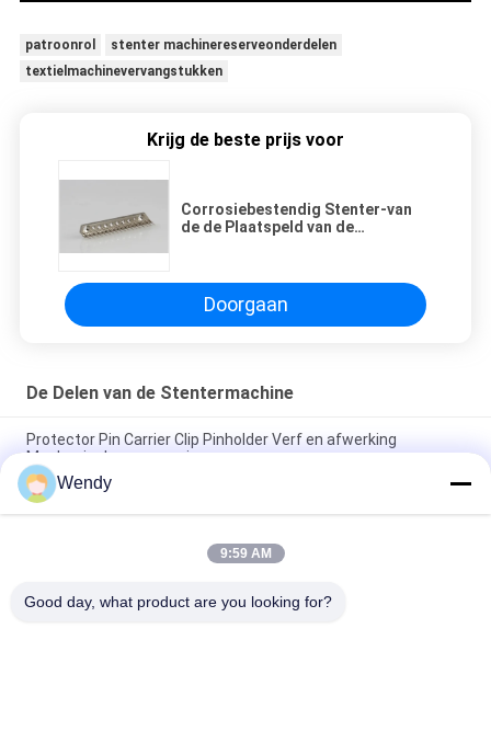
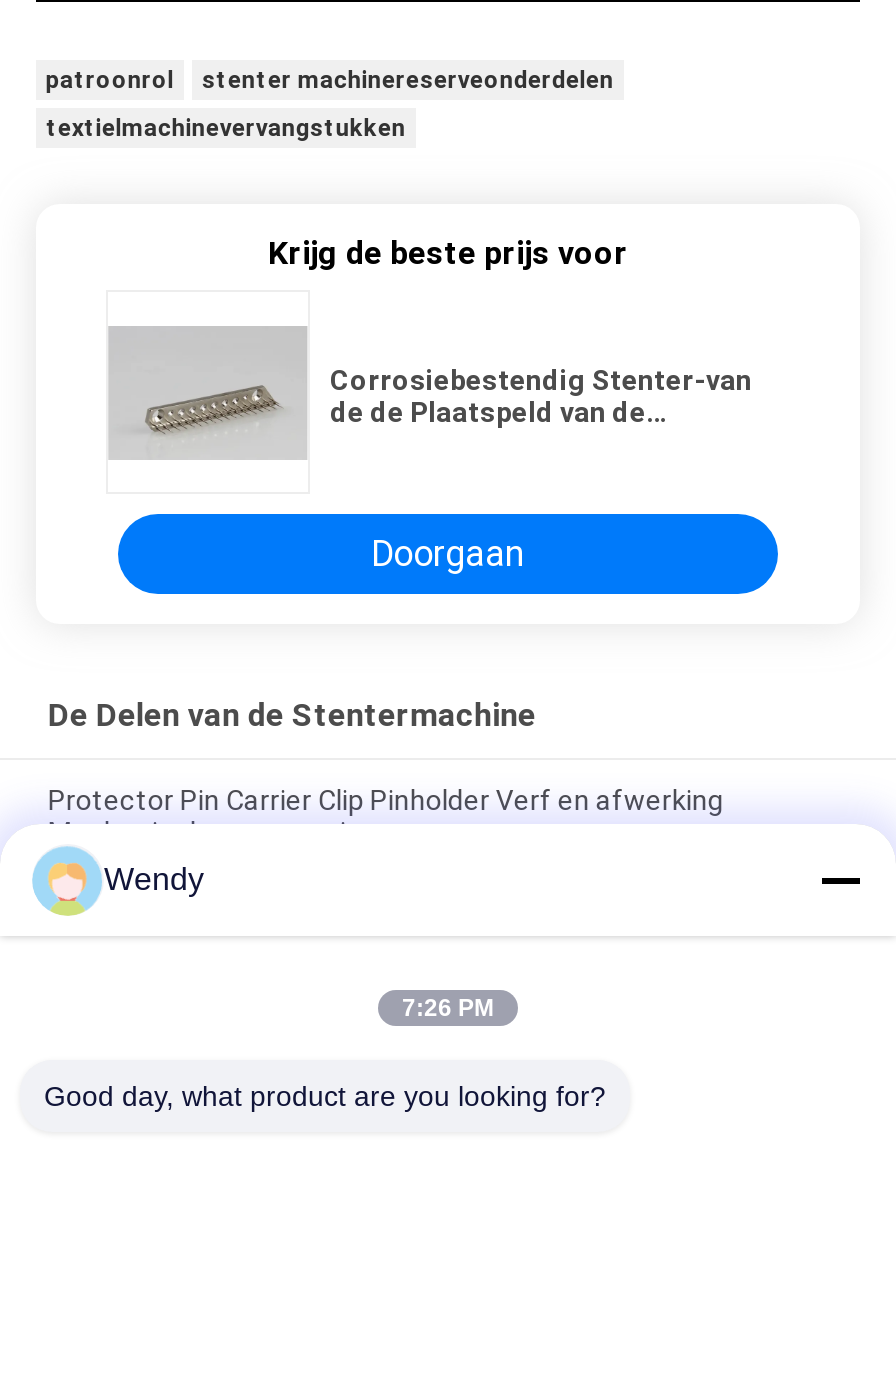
- 9:59 AM
+ 7:26 PM
